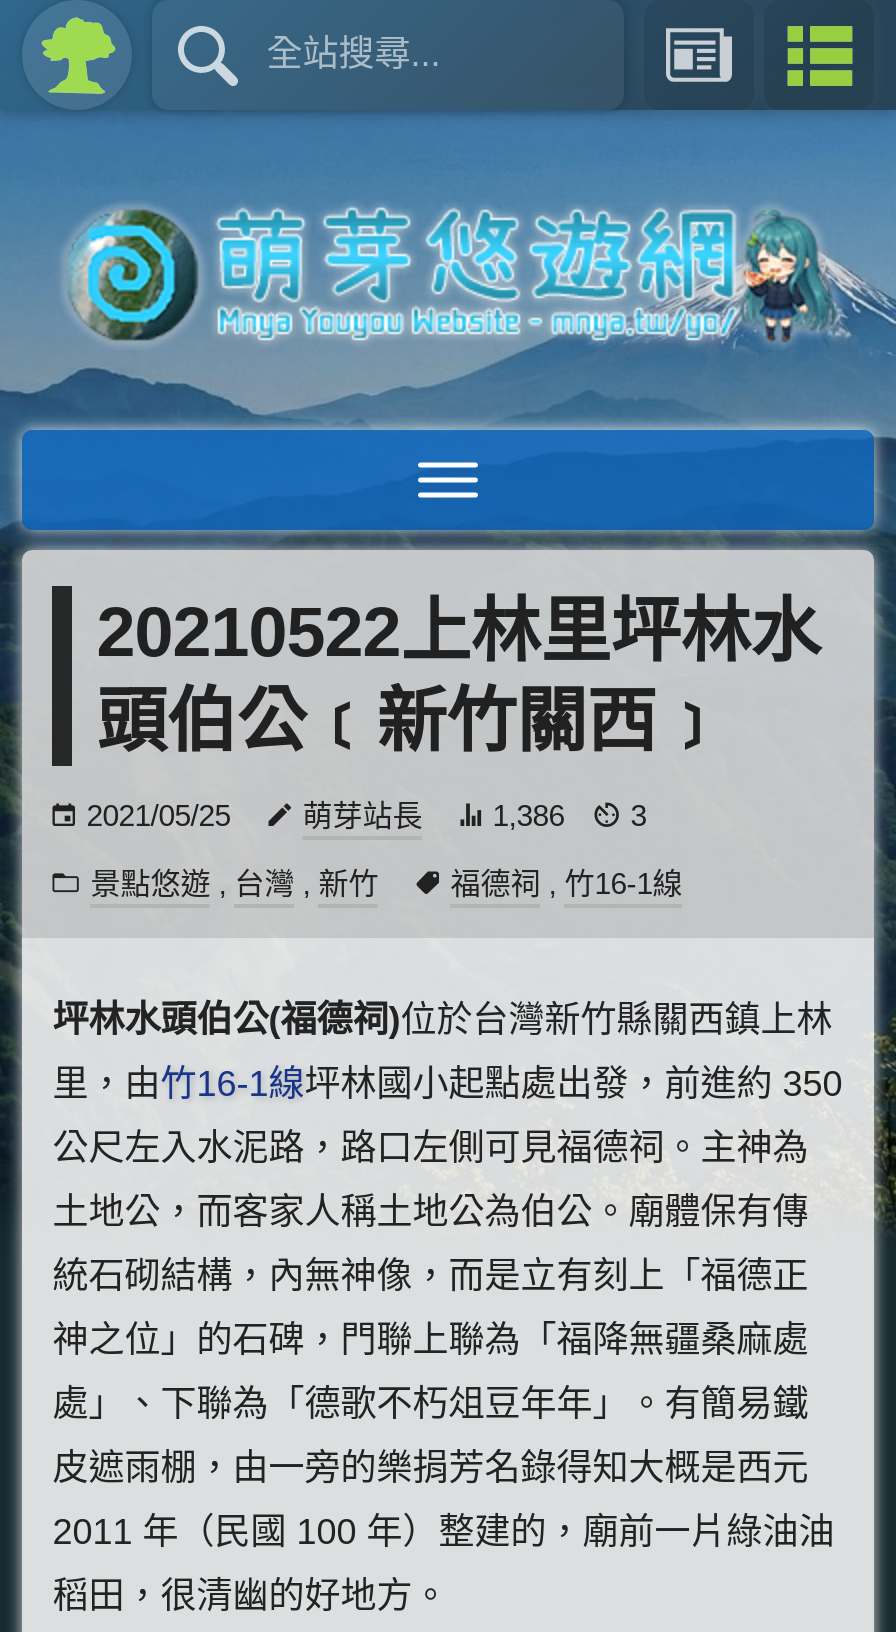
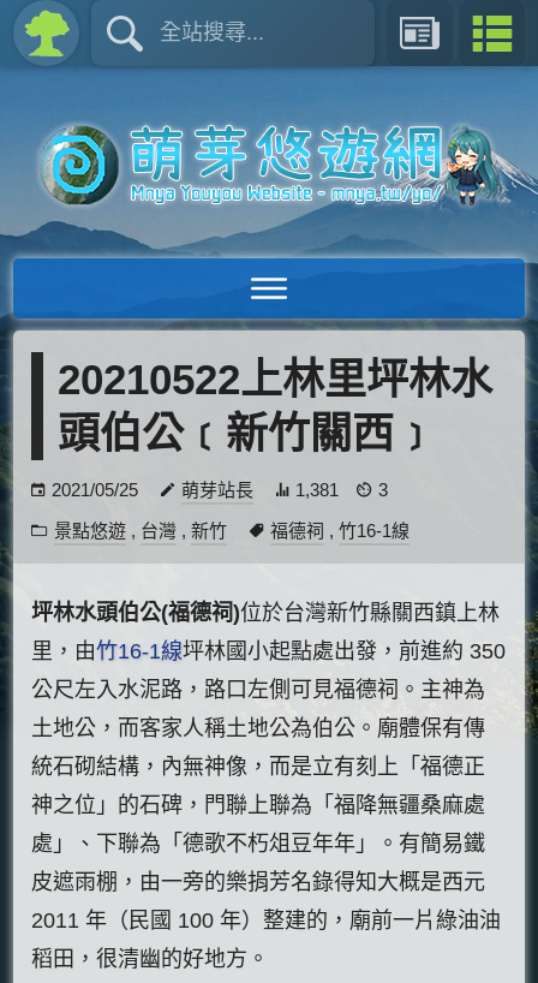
- 1,386
+ 1,381
